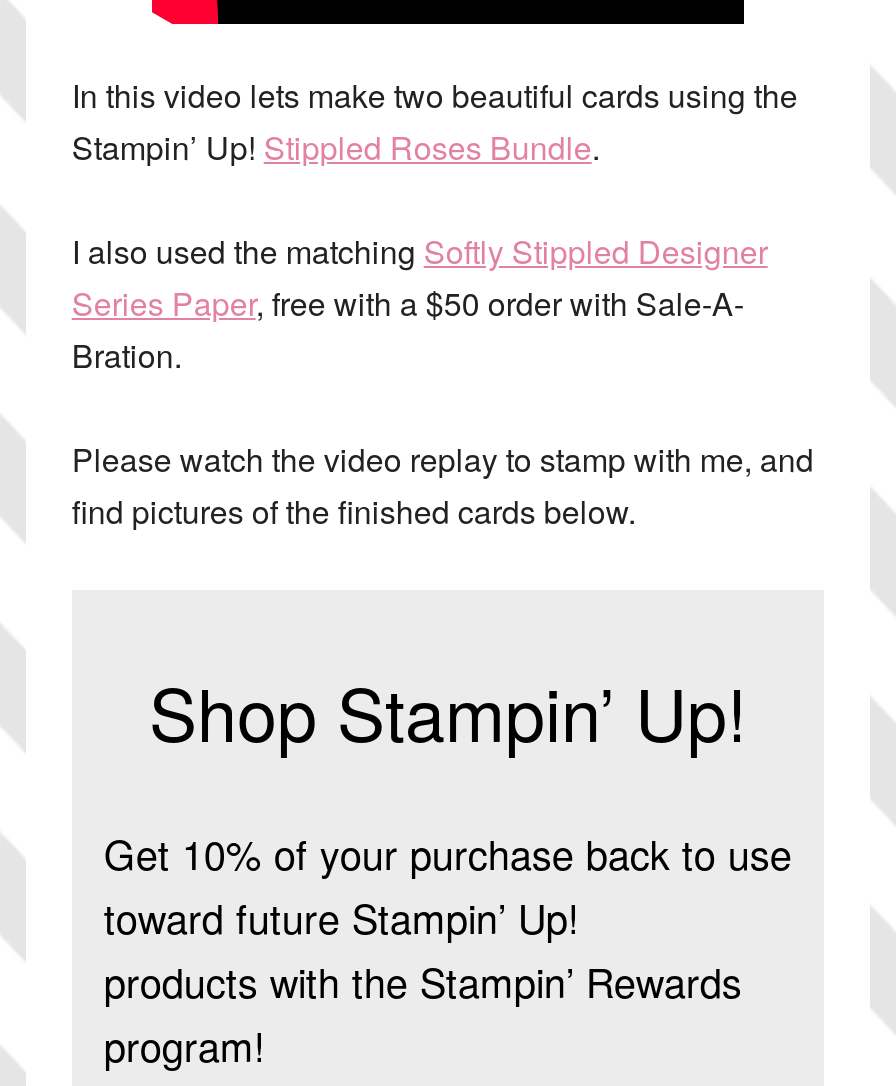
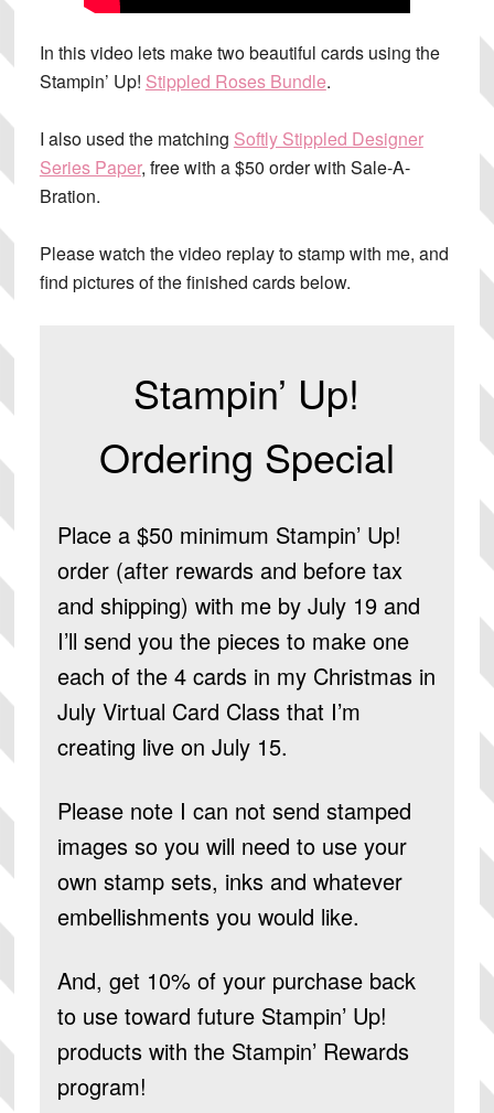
- Shop Stampin’ Up!
- Get 10% of your purchase back to use
- toward future Stampin’ Up!
+ Stampin’ Up!
+ Ordering Special
+ Place a $50 minimum Stampin’ Up!
+ order (after rewards and before tax
+ and shipping) with me by July 19 and
+ I’ll send you the pieces to make one
+ each of the 4 cards in my Christmas in
+ July Virtual Card Class that I’m
+ creating live on July 15.
+ Please note I can not send stamped
+ images so you will need to use your
+ own stamp sets, inks and whatever
+ embellishments you would like.
+ And, get 10% of your purchase back
+ to use toward future Stampin’ Up!
